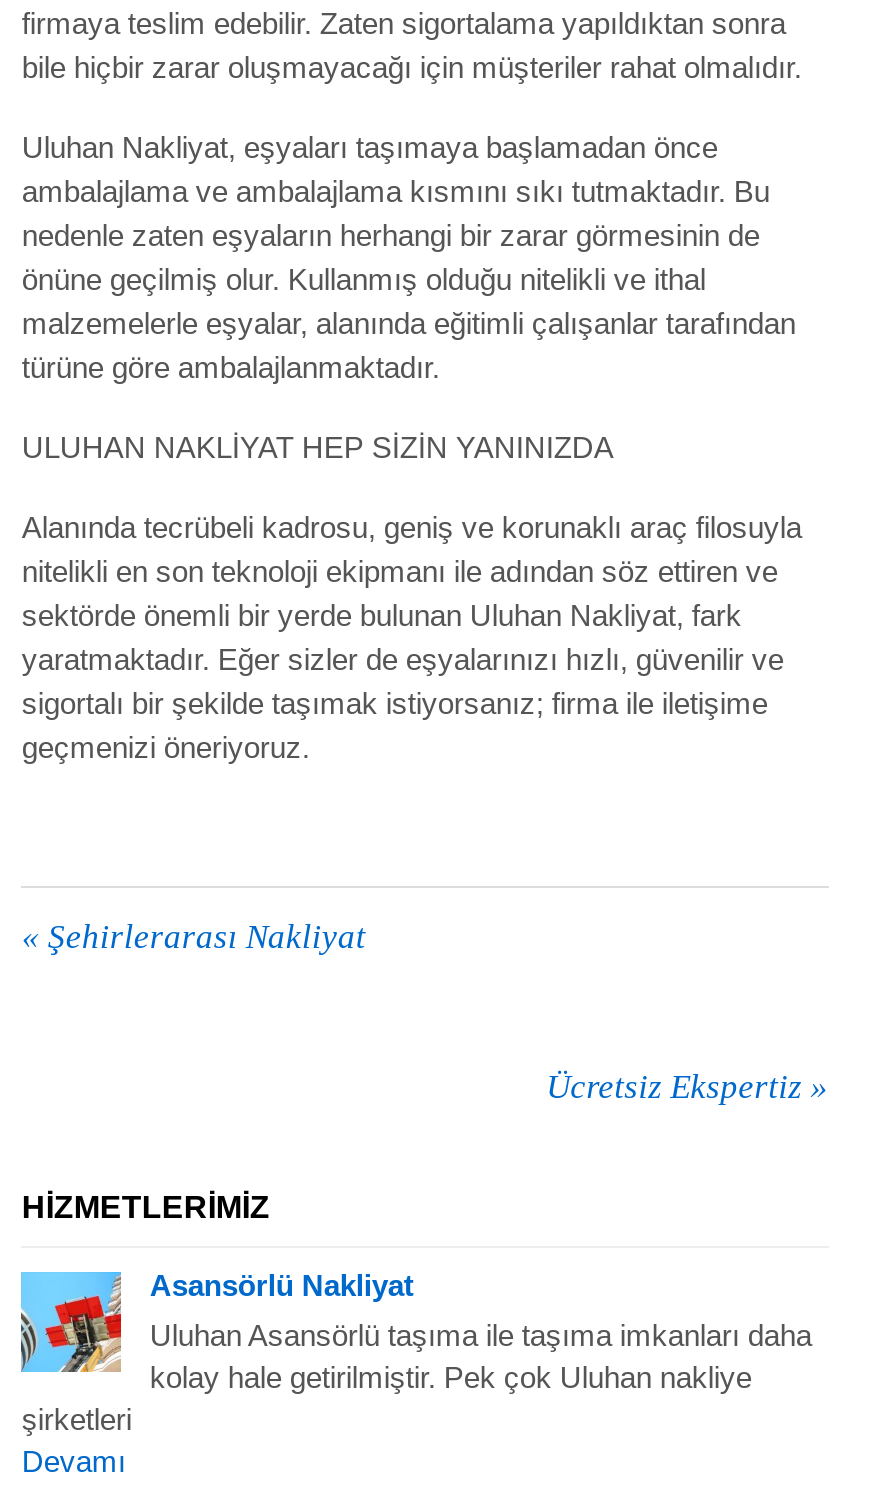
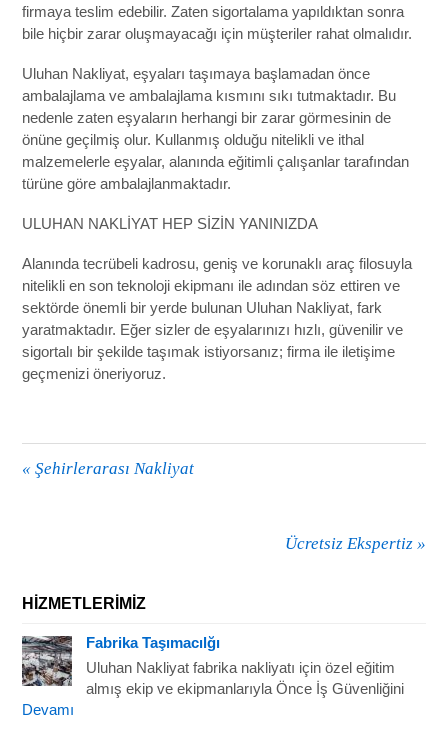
- [image]
- Asansörlü Nakliyat
+ [image]
+ Fabrika Taşımacılğı

- Uluhan Asansörlü taşıma ile taşıma imkanları daha
- kolay hale getirilmiştir. Pek çok Uluhan nakliye
- şirketleri
+ Uluhan Nakliyat fabrika nakliyatı için özel eğitim
+ almış ekip ve ekipmanlarıyla Önce İş Güvenliğini
